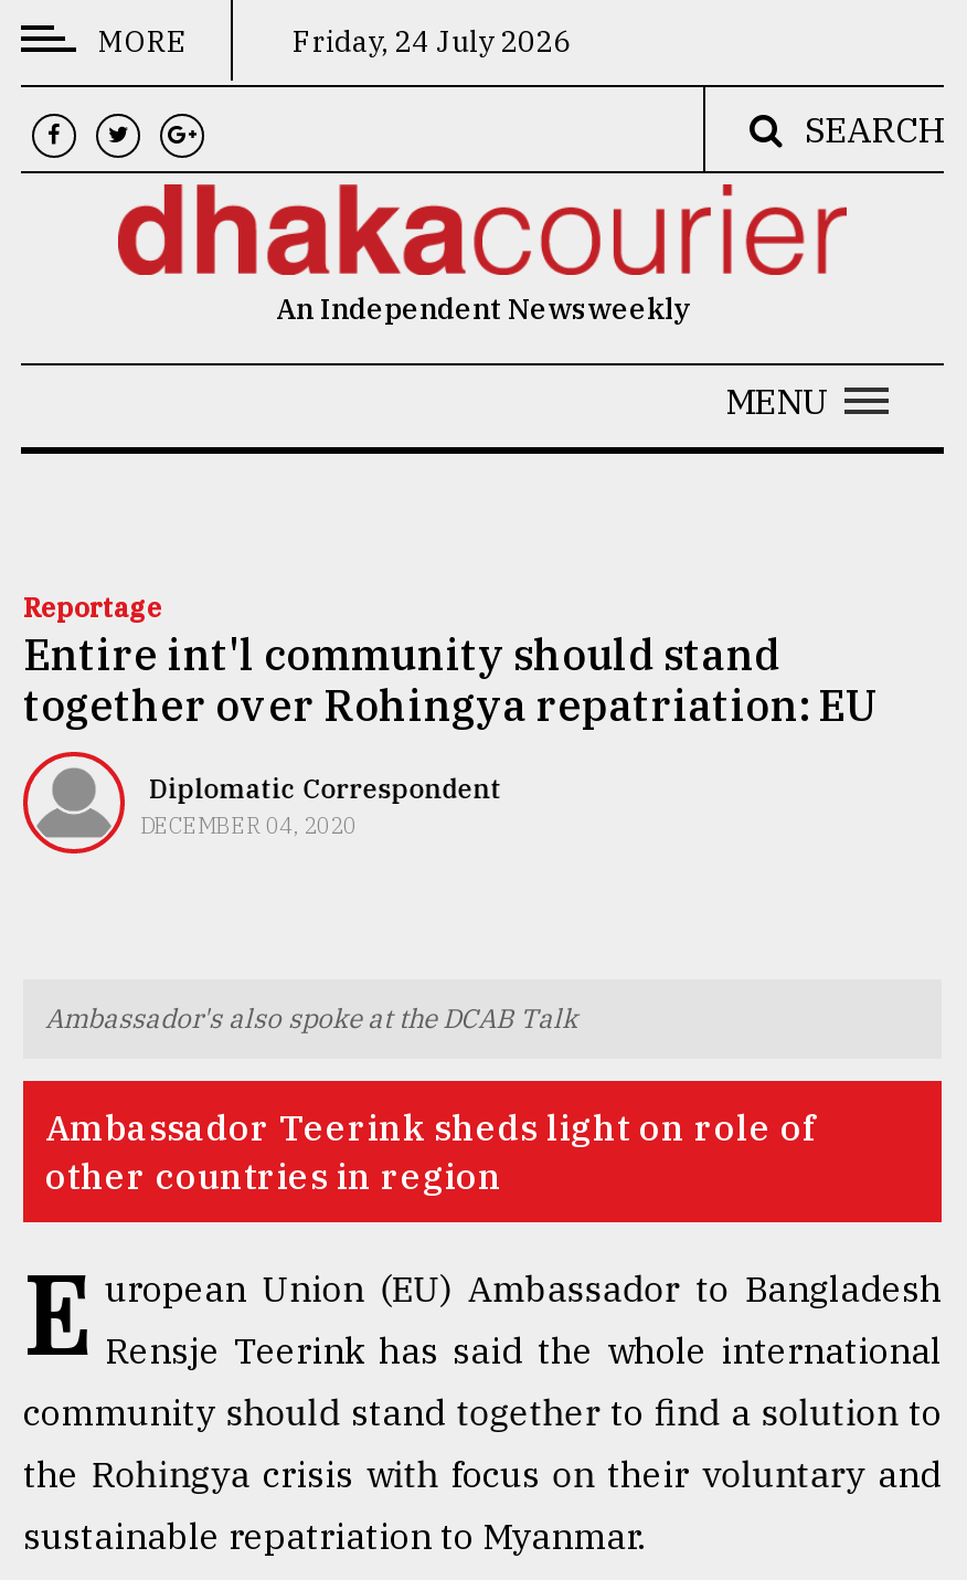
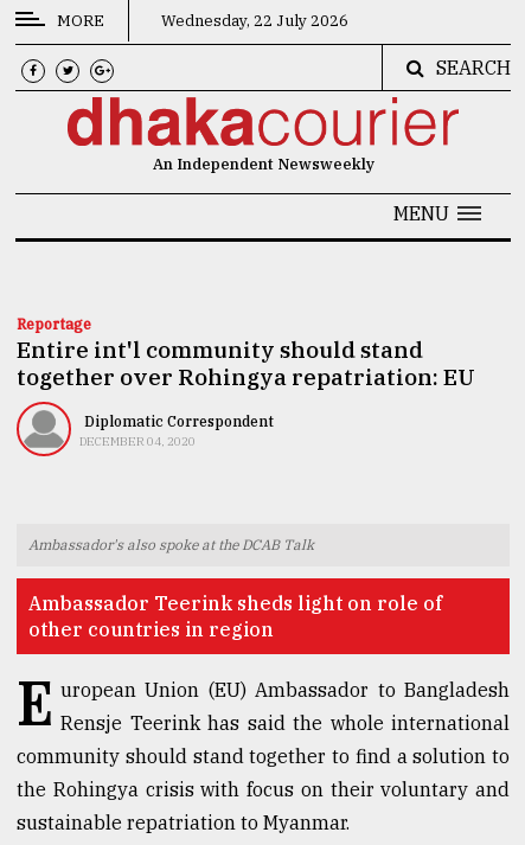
- Friday, 24 July 2026
+ Wednesday, 22 July 2026
